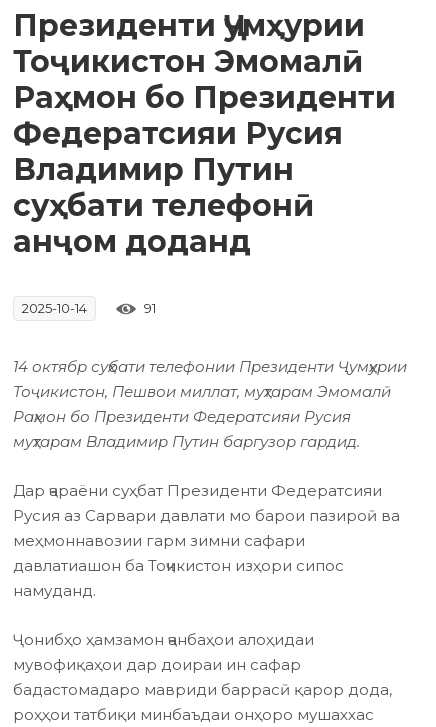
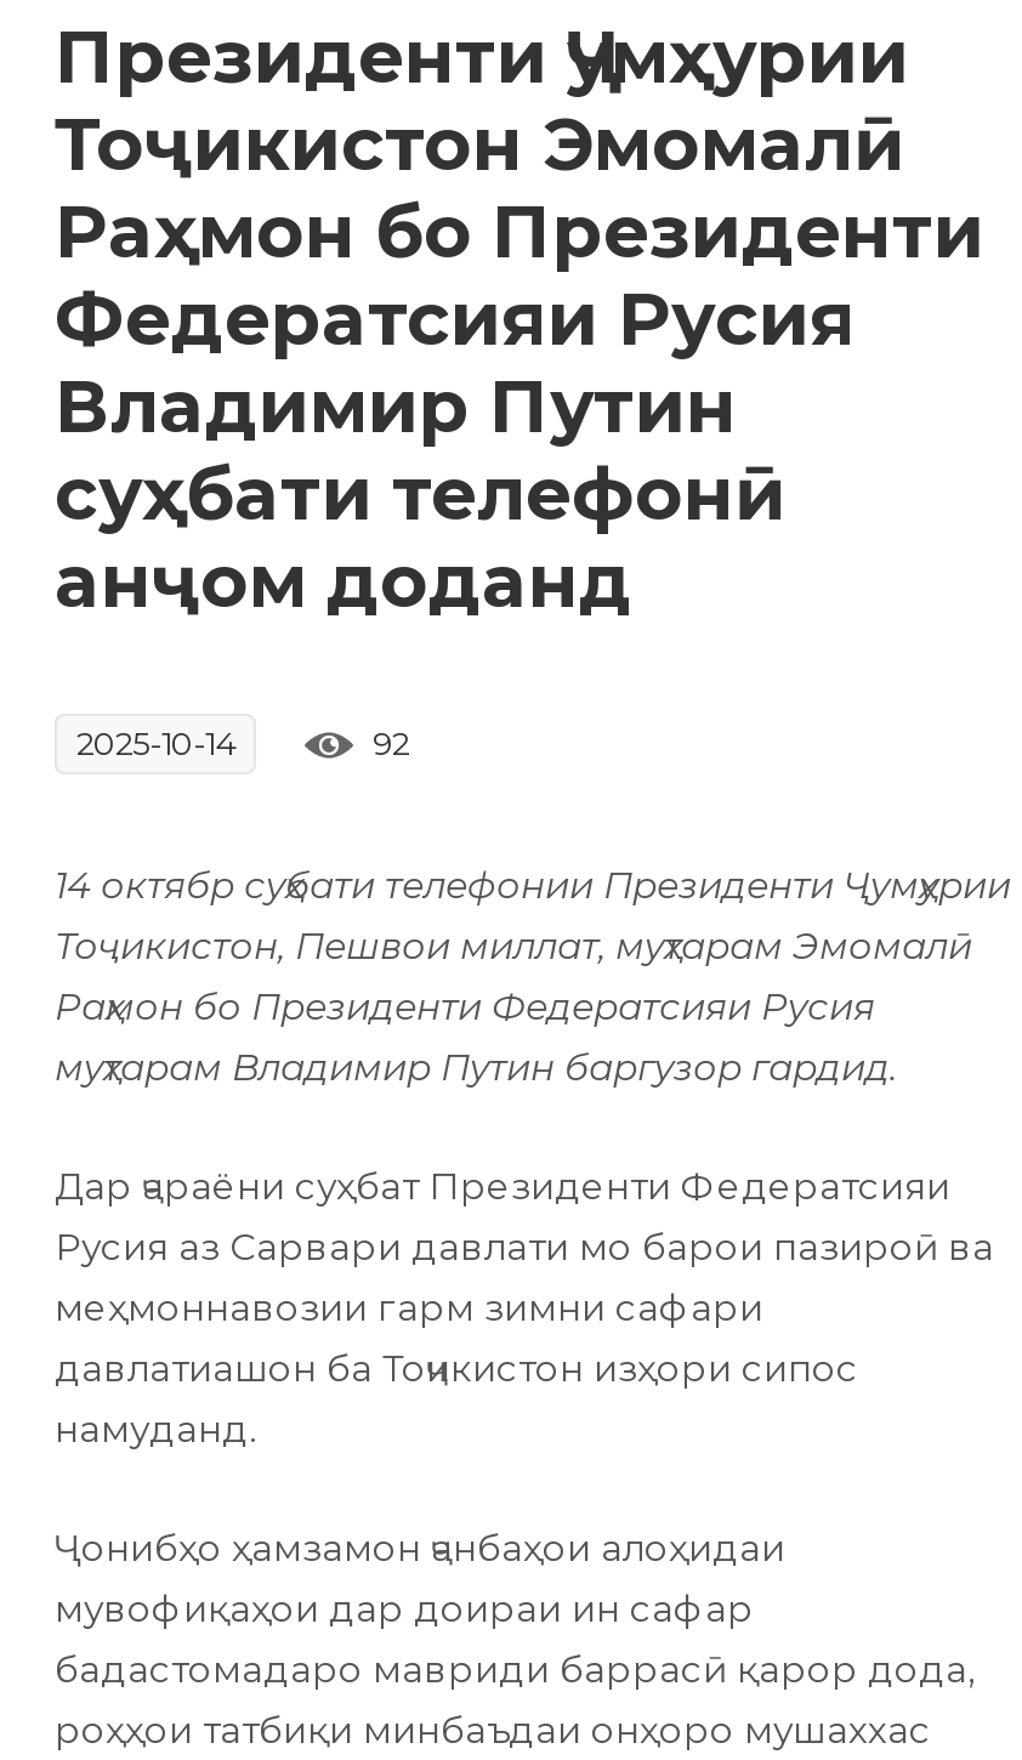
- 91
+ 92
